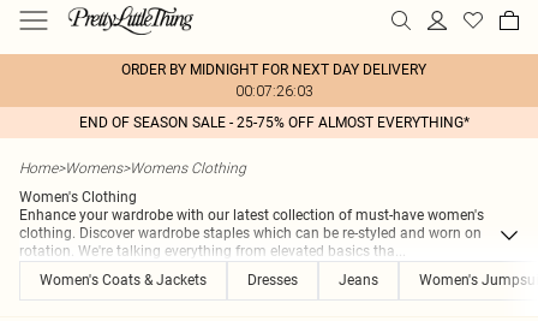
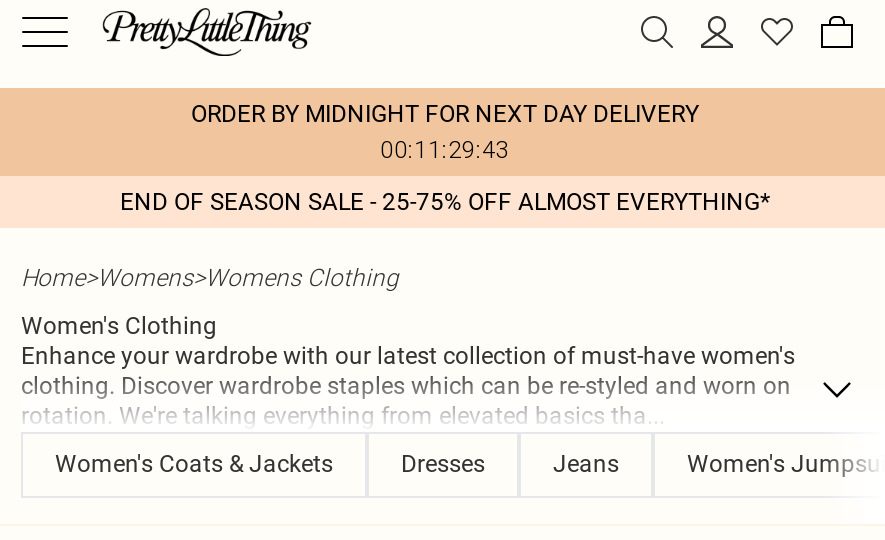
- 00:07:26:03
+ 00:11:29:43
